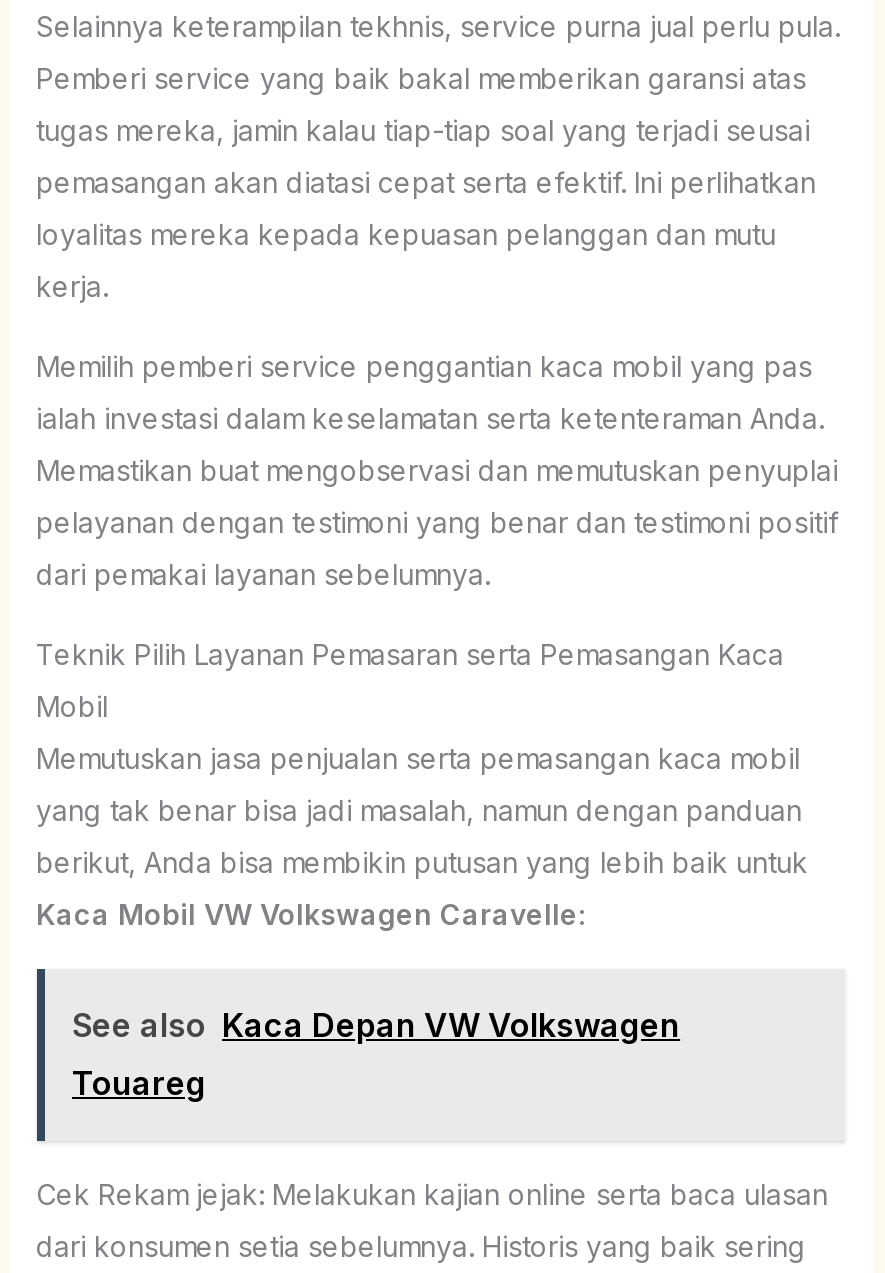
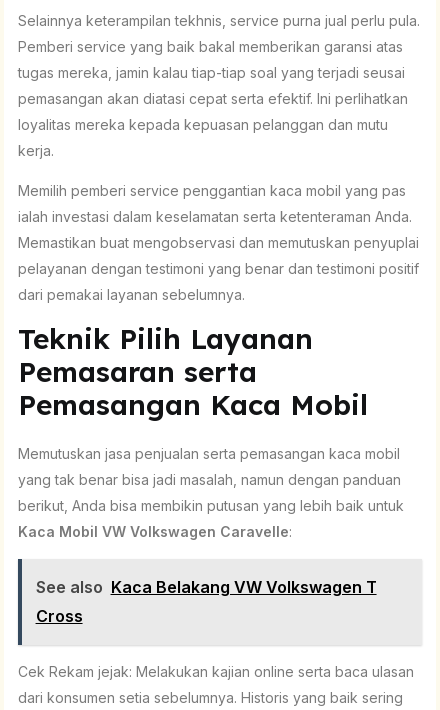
- See also Kaca Depan VW Volkswagen
- Touareg
+ See also Kaca Belakang VW Volkswagen T
+ Cross
